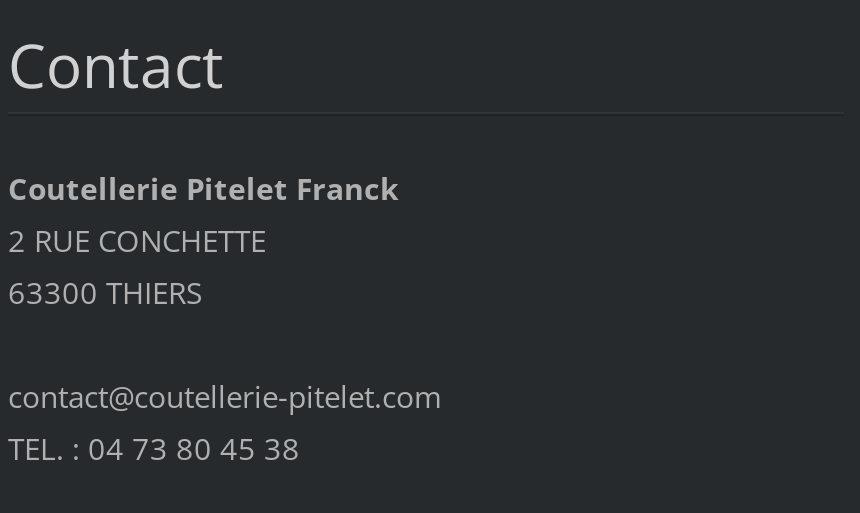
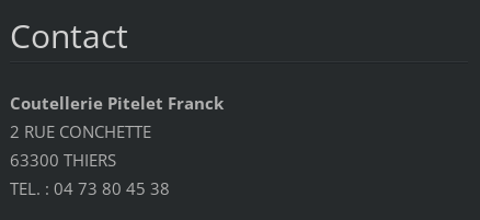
- contact@coutellerie-pitelet.com
